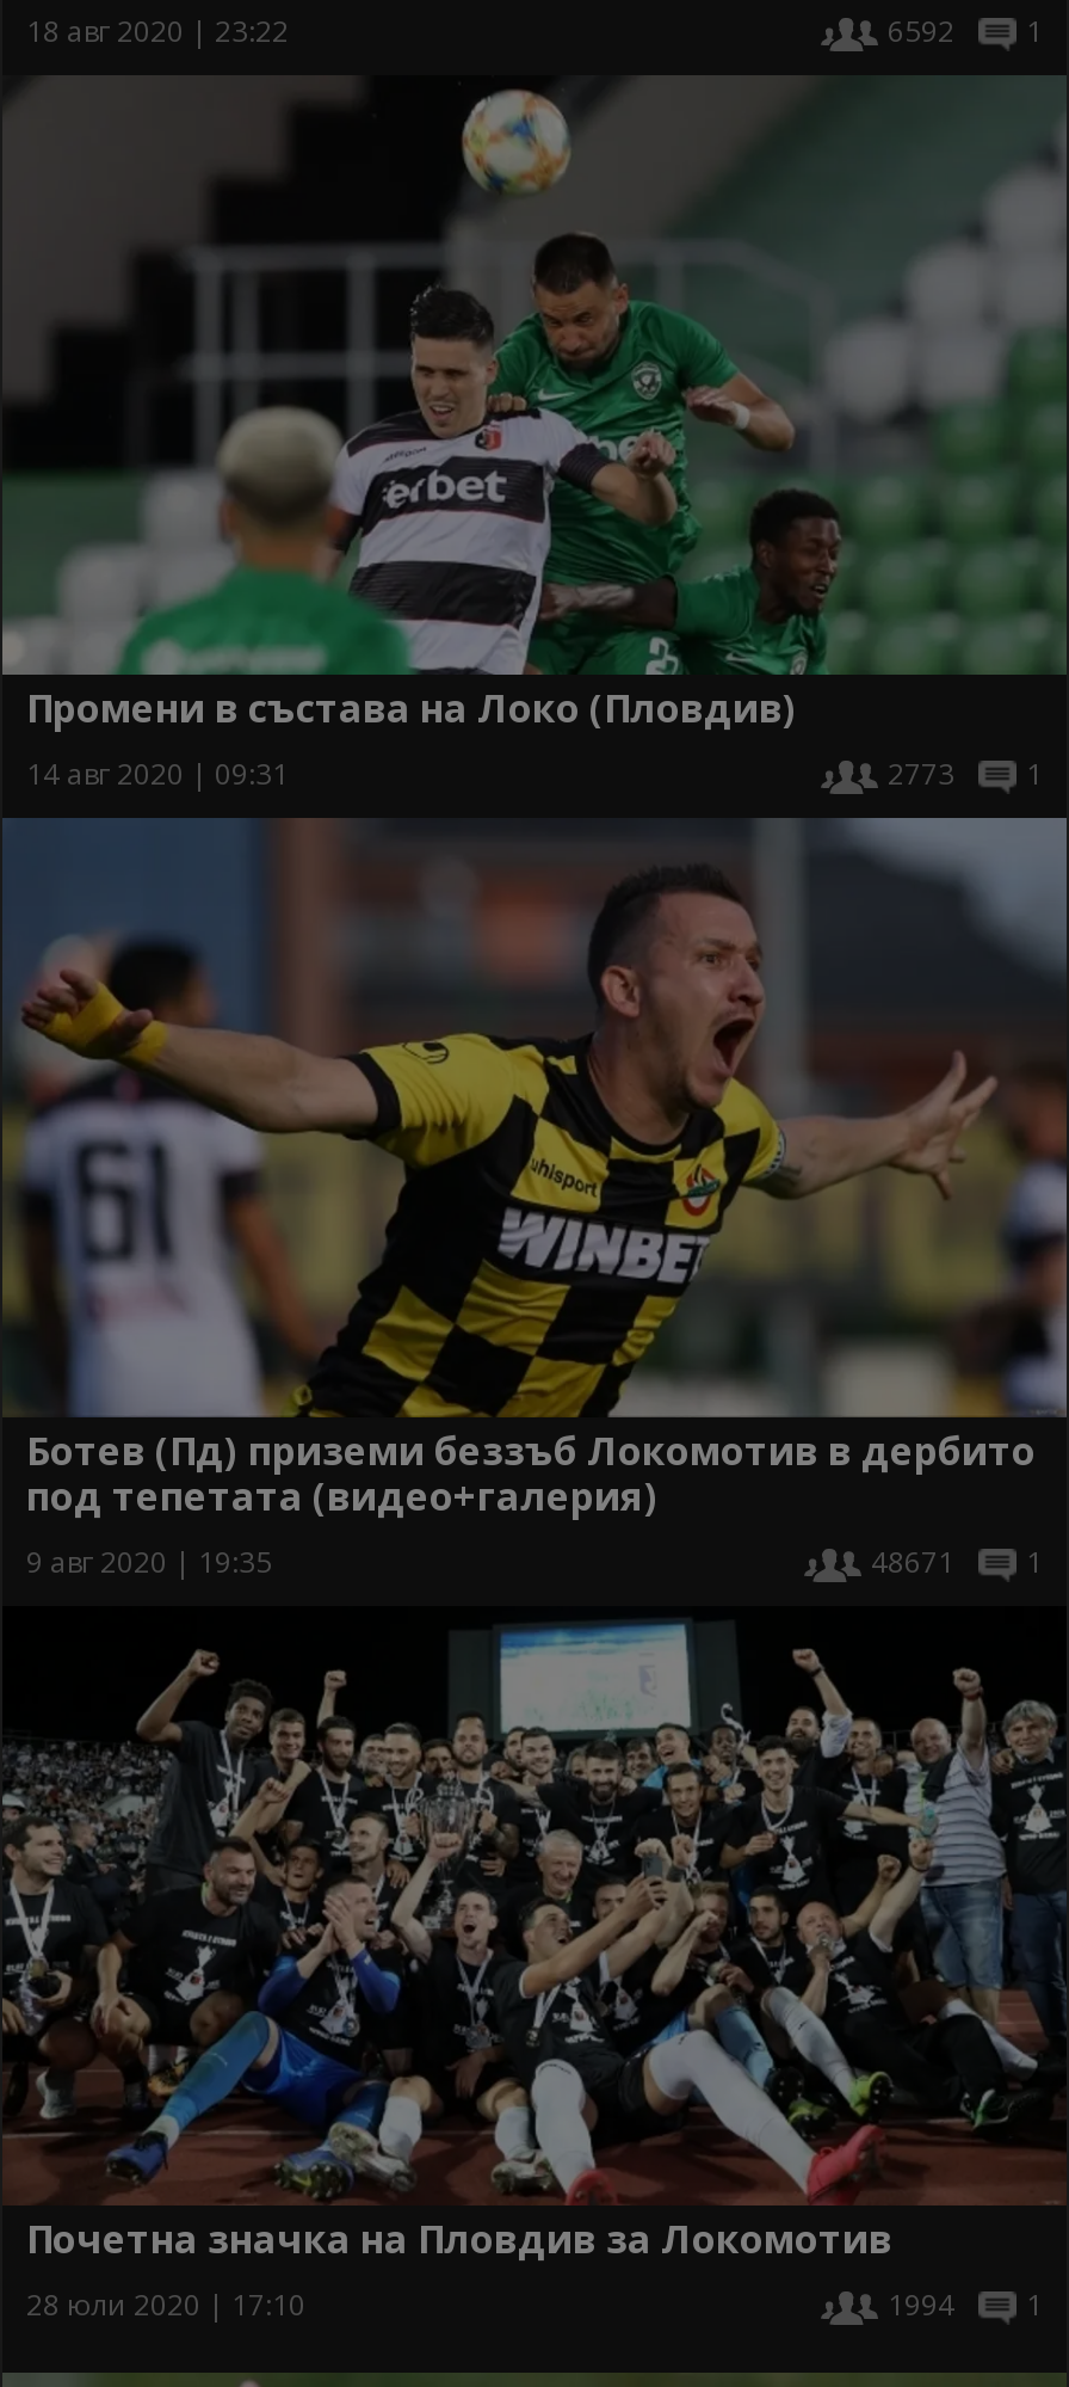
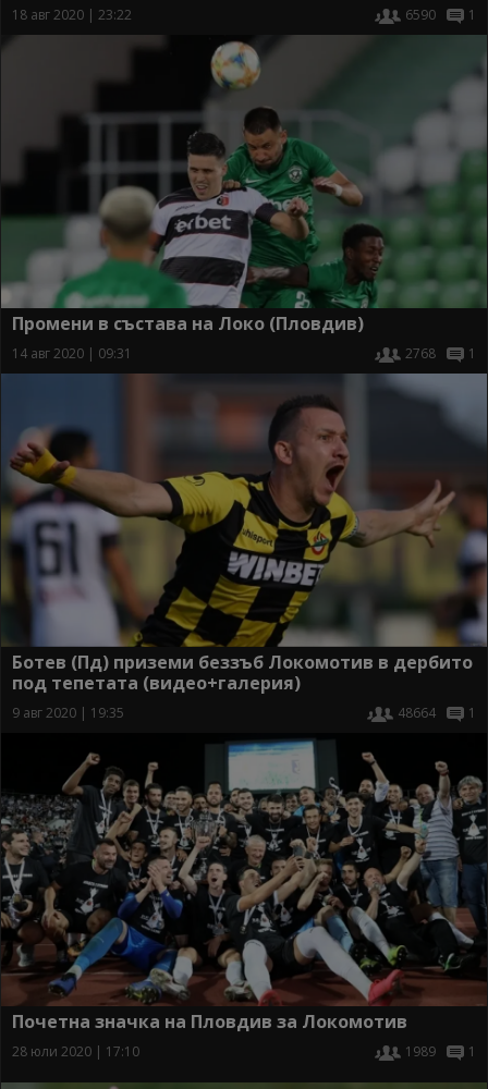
- 6592 1
+ 6590 1

- 2773 1
+ 2768 1

- 48671 1
+ 48664 1

- 1994 1
+ 1989 1
